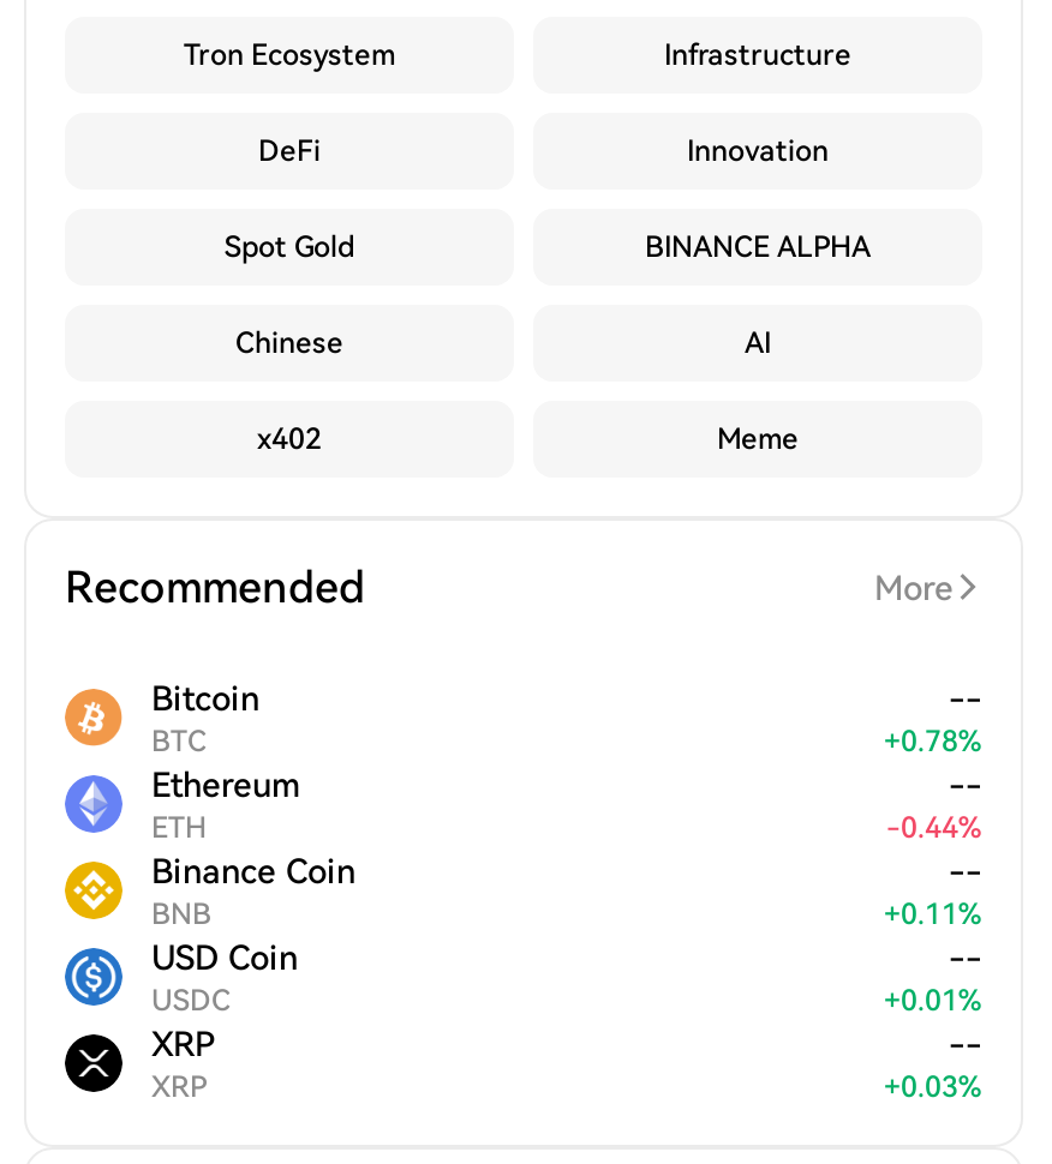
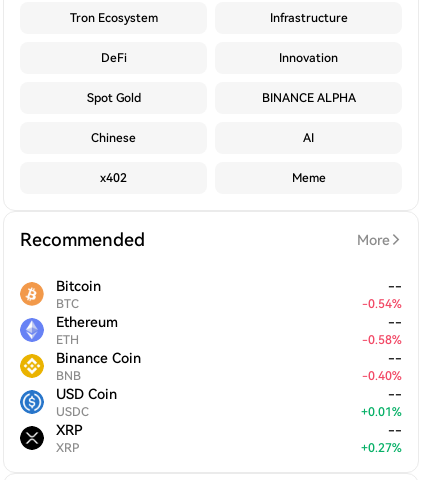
- +0.78%
+ -0.54%

- -0.44%
+ -0.58%

- +0.11%
+ -0.40%

- +0.03%
+ +0.27%
